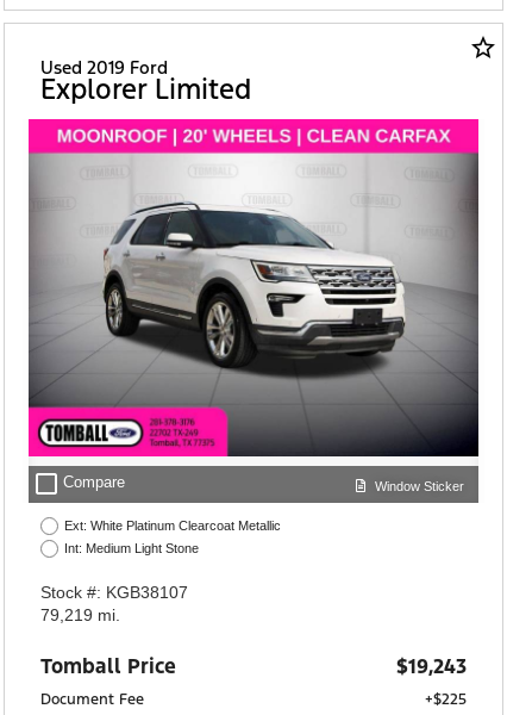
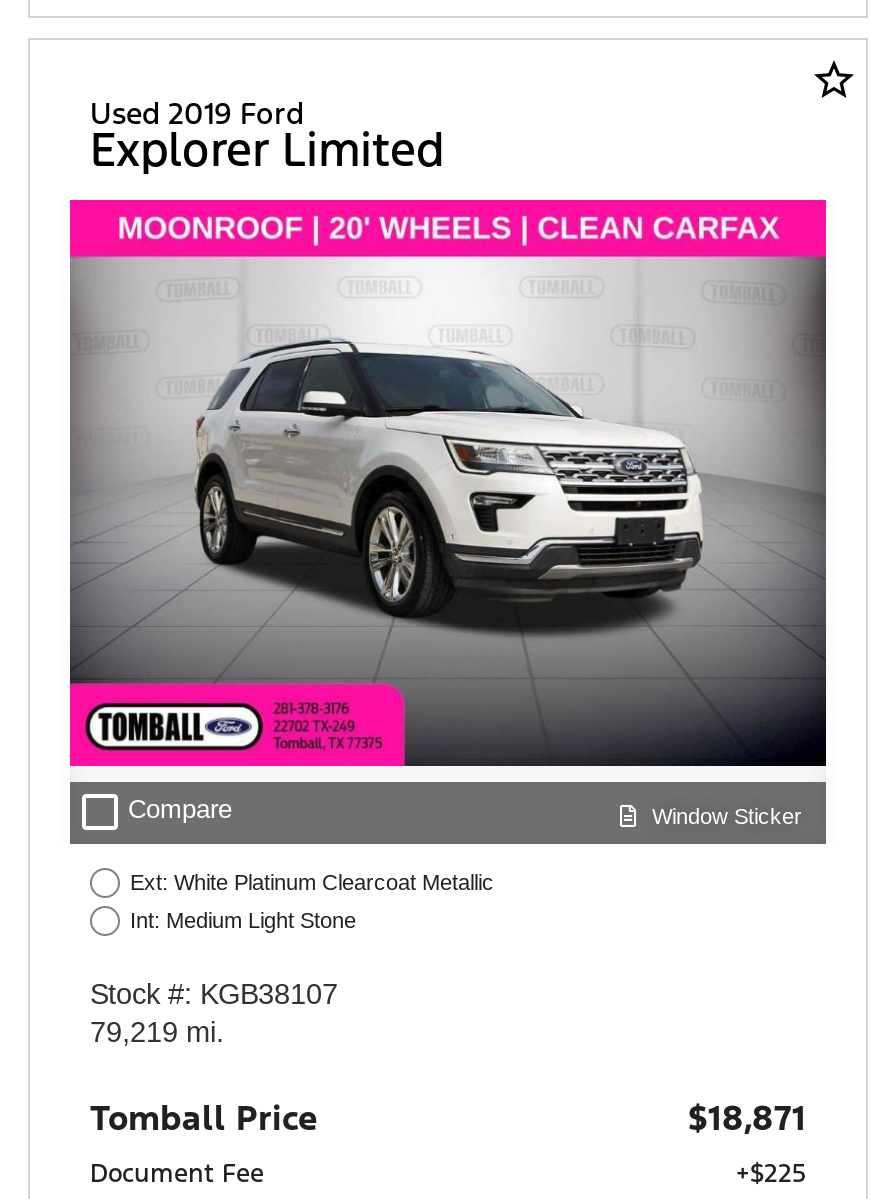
- $19,243
+ $18,871
